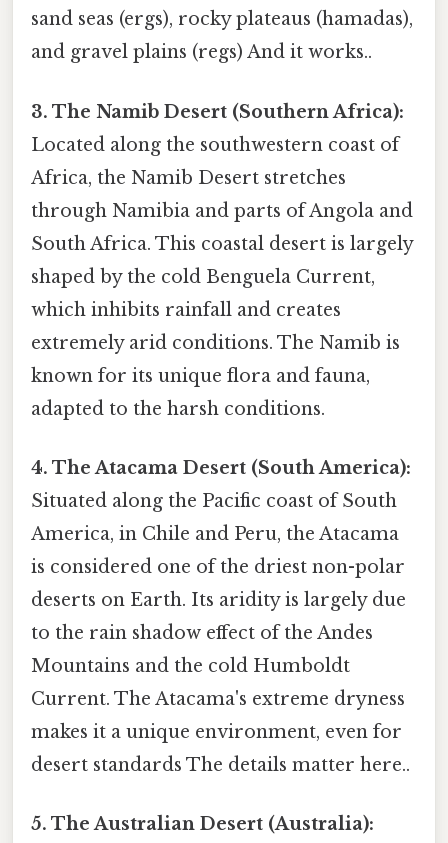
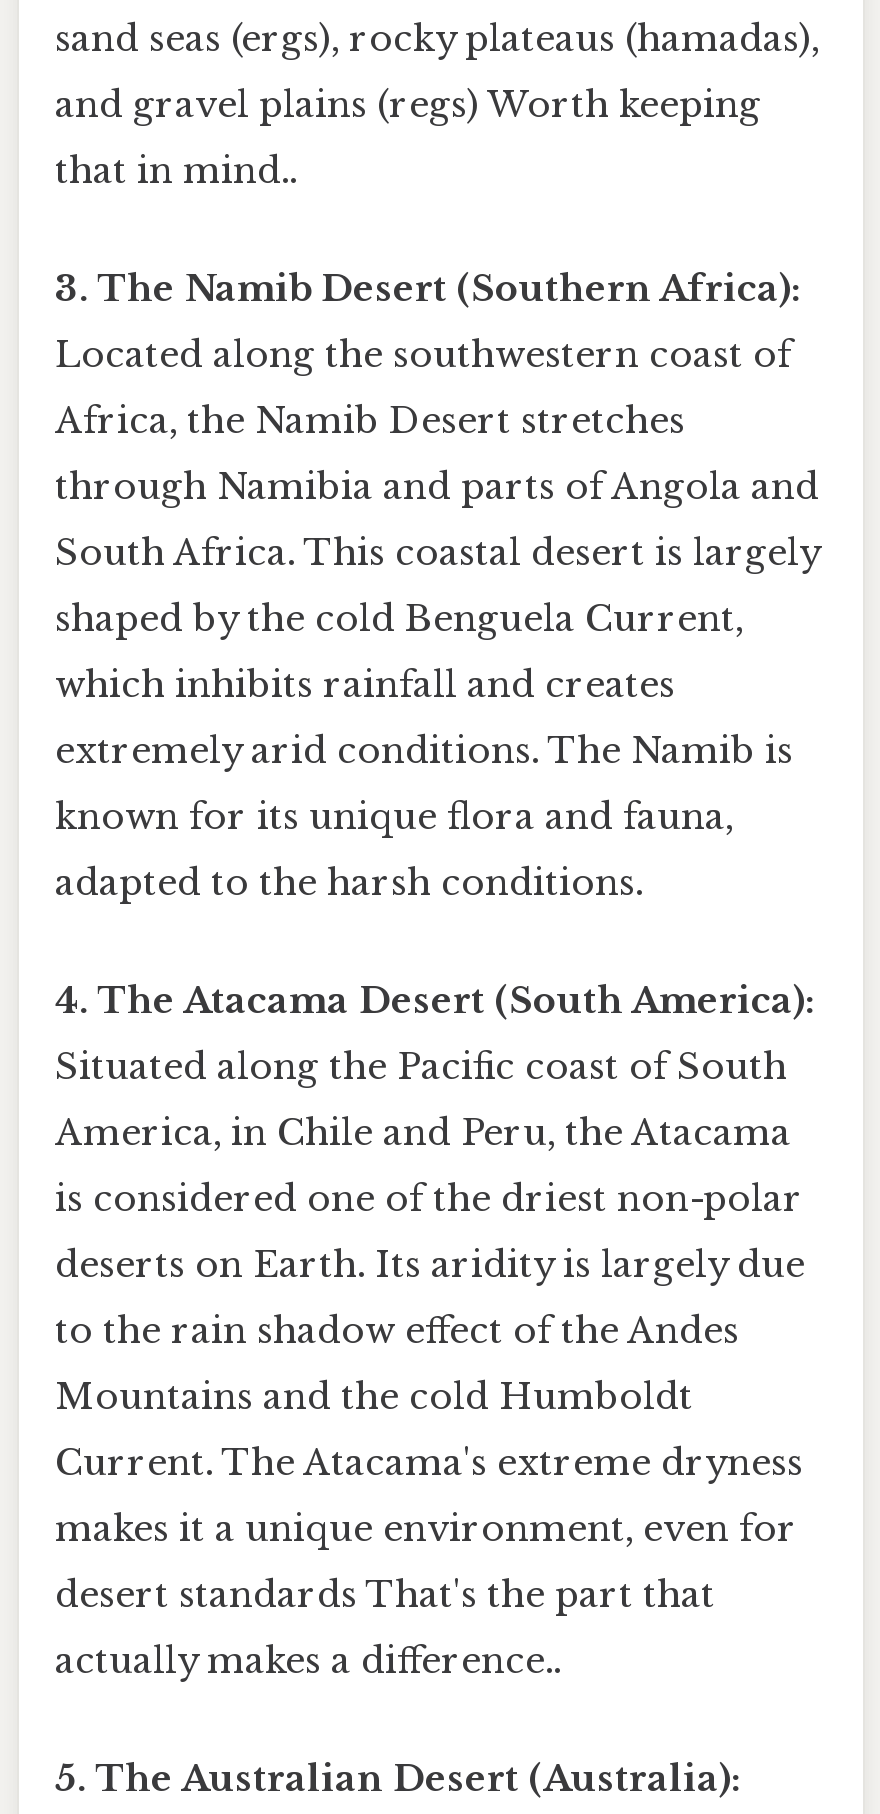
- and gravel plains (regs) And it works..
+ and gravel plains (regs) Worth keeping
+ that in mind..

- desert standards The details matter here..
+ desert standards That's the part that
+ actually makes a difference..
